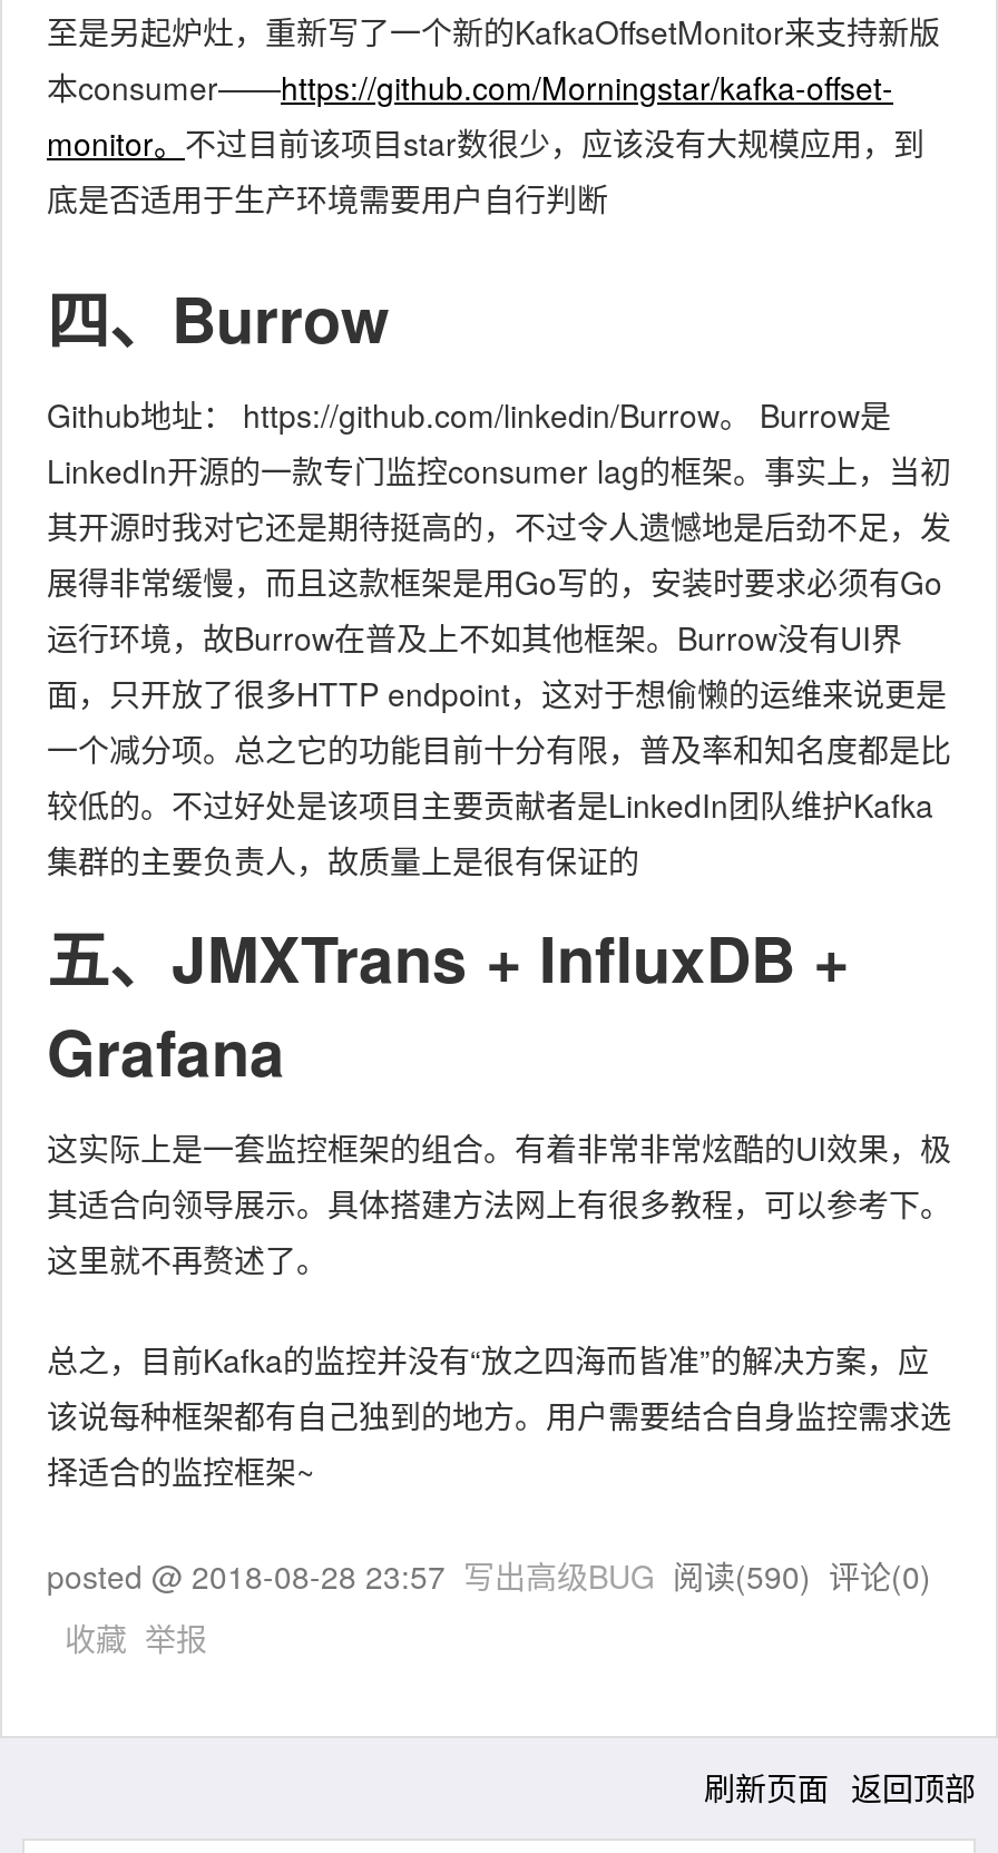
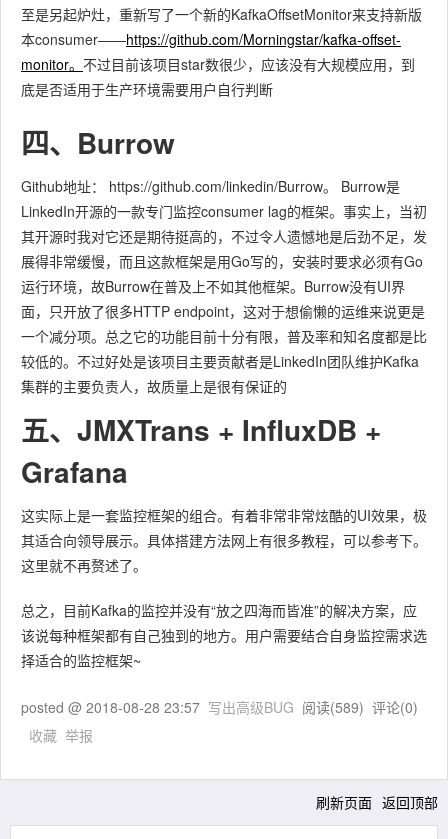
- posted @ 2018-08-28 23:57 写出高级BUG阅读(590) 评论(0)
+ posted @ 2018-08-28 23:57 写出高级BUG阅读(589) 评论(0)
